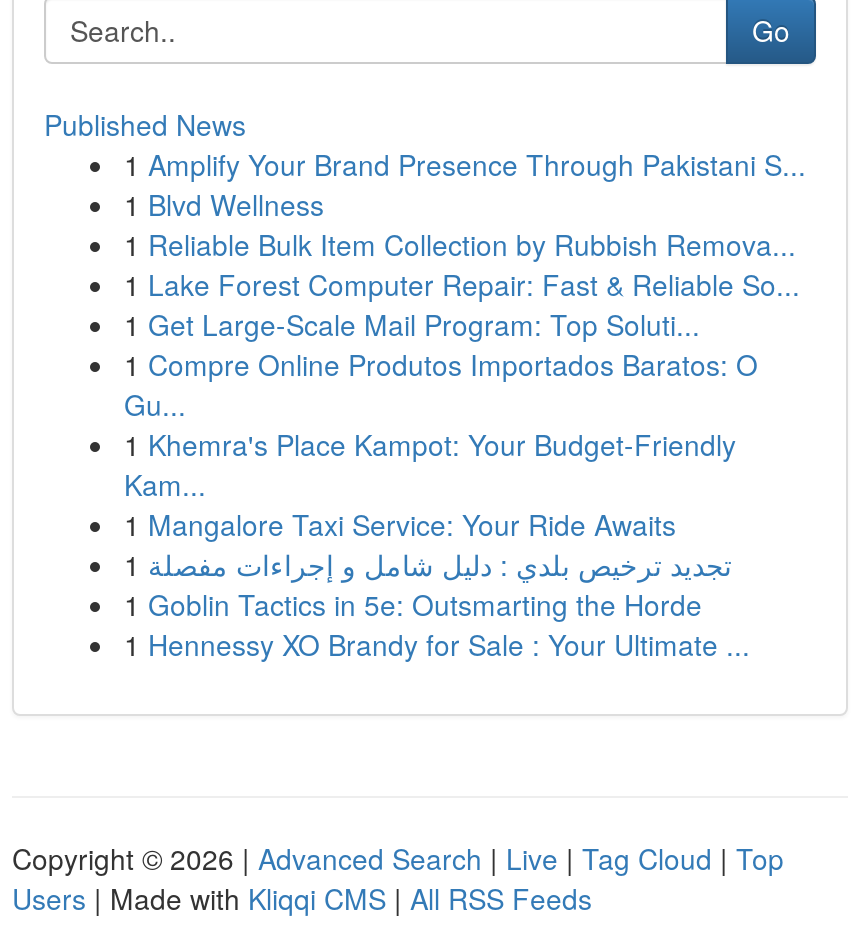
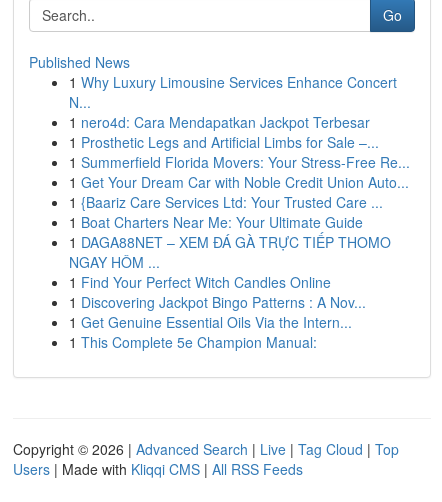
- 1 Amplify Your Brand Presence Through Pakistani S...
- 1 Blvd Wellness
- 1 Reliable Bulk Item Collection by Rubbish Remova...
- 1 Lake Forest Computer Repair: Fast & Reliable So...
- 1 Get Large-Scale Mail Program: Top Soluti...
- 1 Compre Online Produtos Importados Baratos: O
- Gu...
- 1 Khemra's Place Kampot: Your Budget-Friendly
- Kam...
- 1 Mangalore Taxi Service: Your Ride Awaits
- 1 تجديد ترخيص بلدي : دليل شامل و إجراءات مفصلة
- 1 Goblin Tactics in 5e: Outsmarting the Horde
- 1 Hennessy XO Brandy for Sale : Your Ultimate ...
+ 1 Why Luxury Limousine Services Enhance Concert
+ N...
+ 1 nero4d: Cara Mendapatkan Jackpot Terbesar
+ 1 Prosthetic Legs and Artificial Limbs for Sale –...
+ 1 Summerfield Florida Movers: Your Stress-Free Re...
+ 1 Get Your Dream Car with Noble Credit Union Auto...
+ 1 {Baariz Care Services Ltd: Your Trusted Care ...
+ 1 Boat Charters Near Me: Your Ultimate Guide
+ 1 DAGA88NET – XEM ĐÁ GÀ TRỰC TIẾP THOMO
+ NGAY HÔM ...
+ 1 Find Your Perfect Witch Candles Online
+ 1 Discovering Jackpot Bingo Patterns : A Nov...
+ 1 Get Genuine Essential Oils Via the Intern...
+ 1 This Complete 5e Champion Manual:
